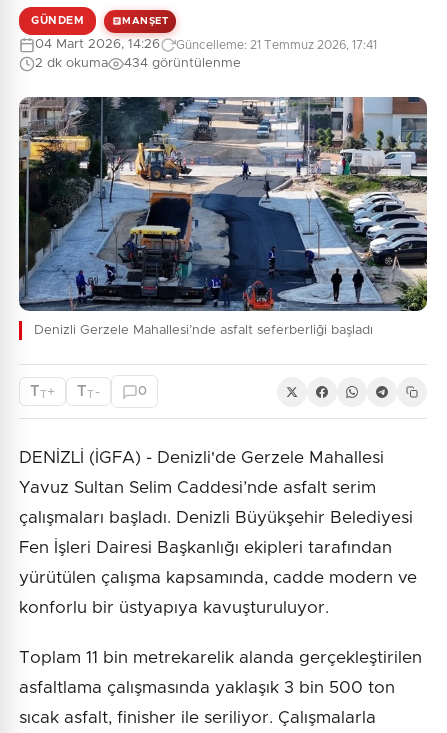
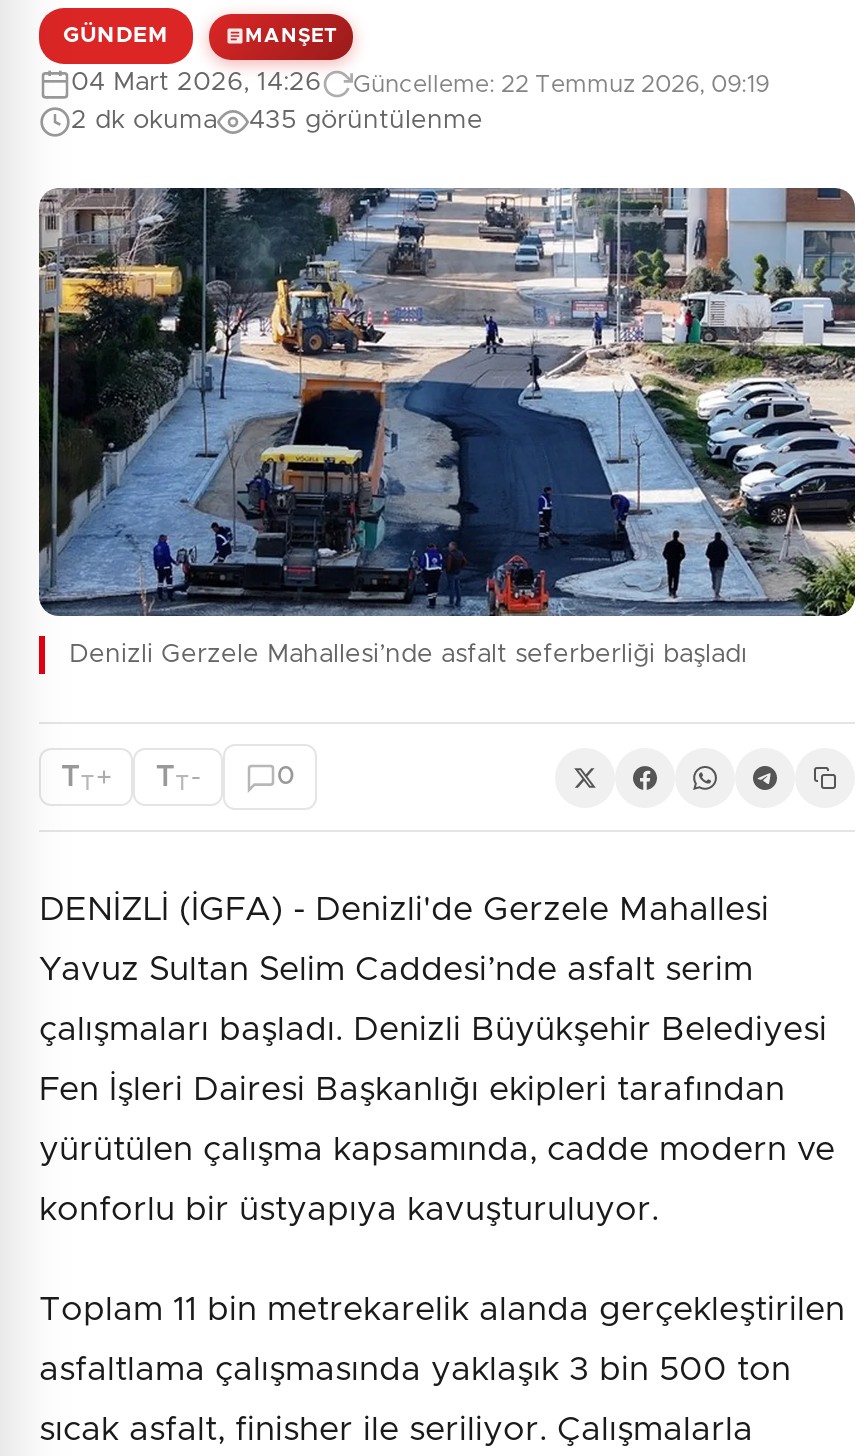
- Güncelleme: 21 Temmuz 2026, 17:41
+ Güncelleme: 22 Temmuz 2026, 09:19

- 434 görüntülenme
+ 435 görüntülenme
